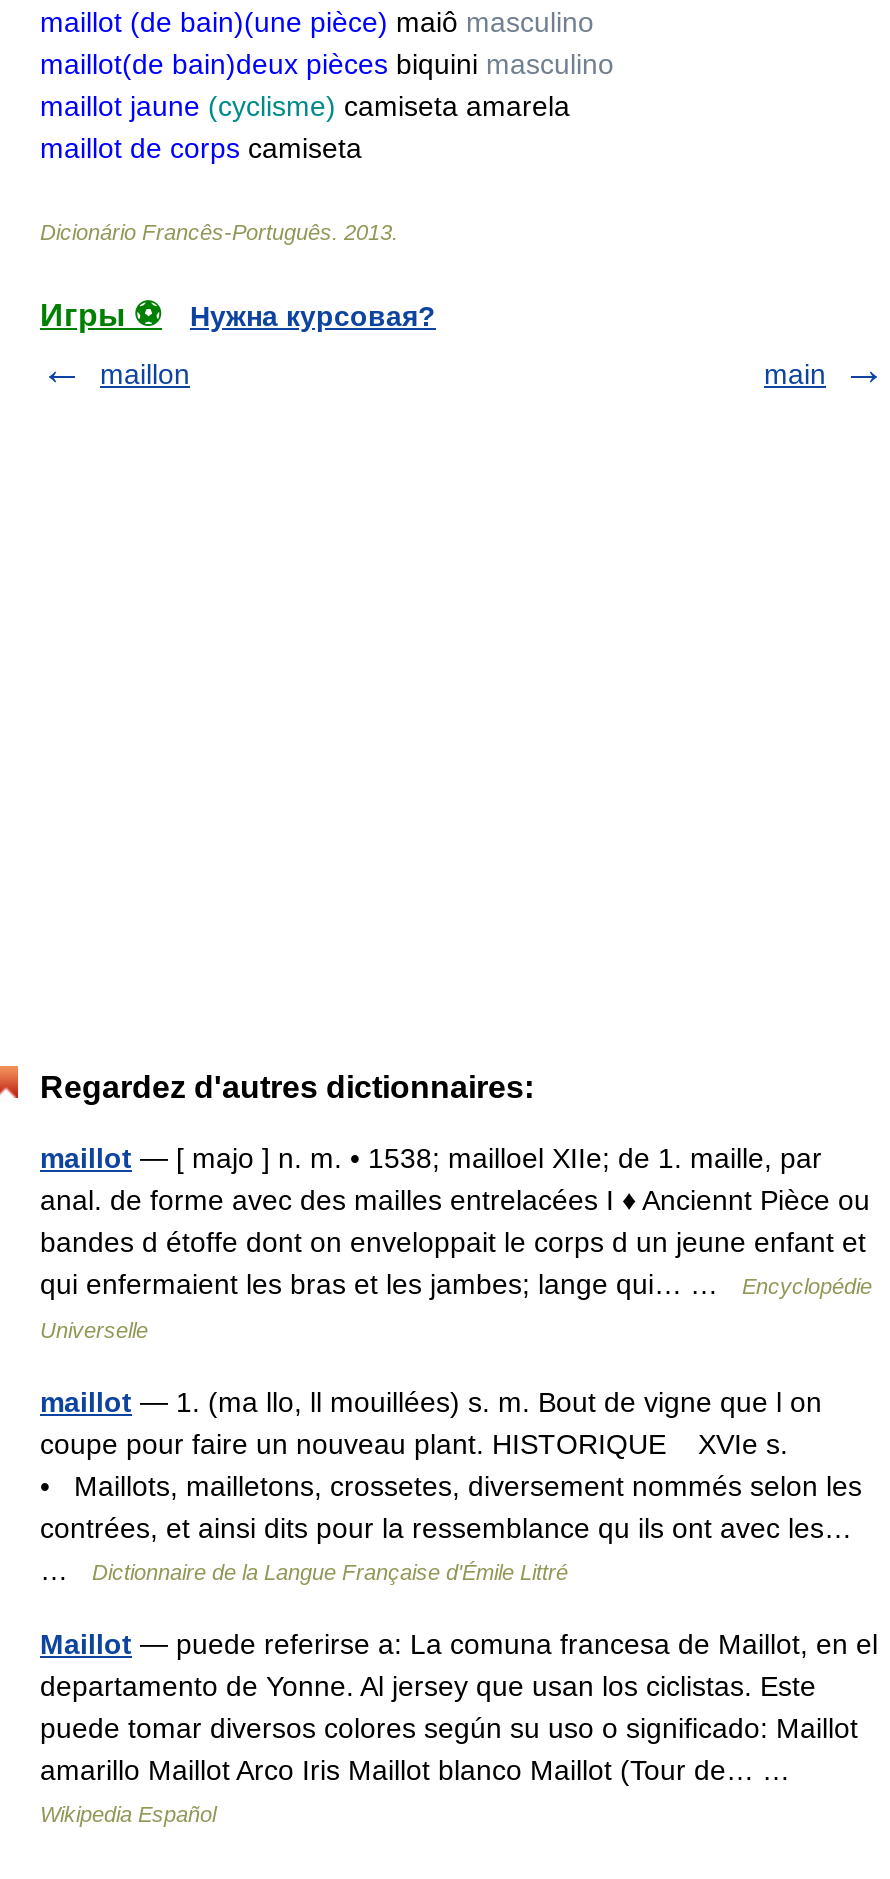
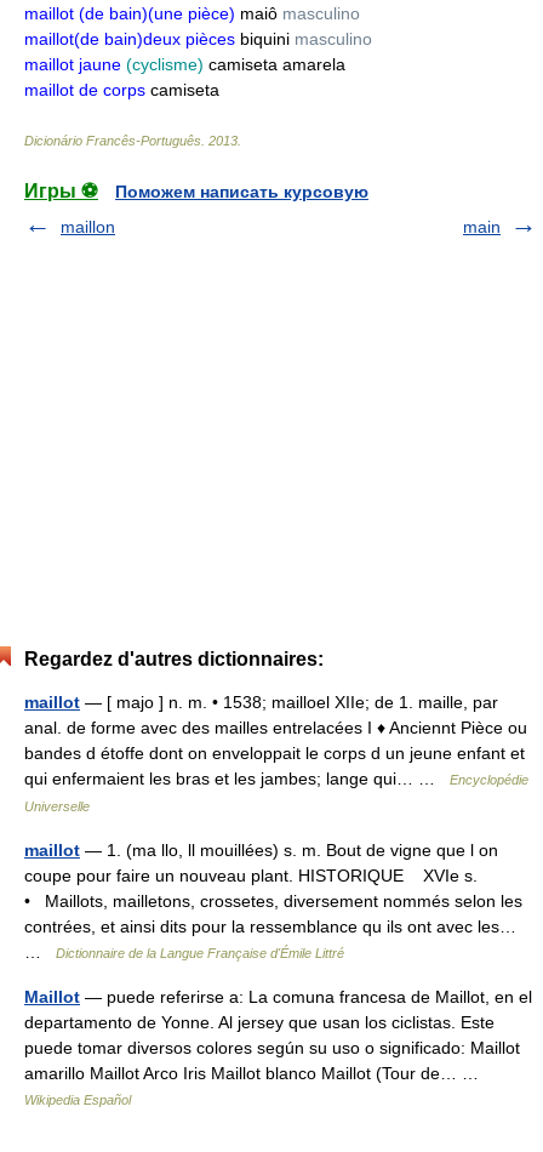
- Нужна курсовая?
+ Поможем написать курсовую
